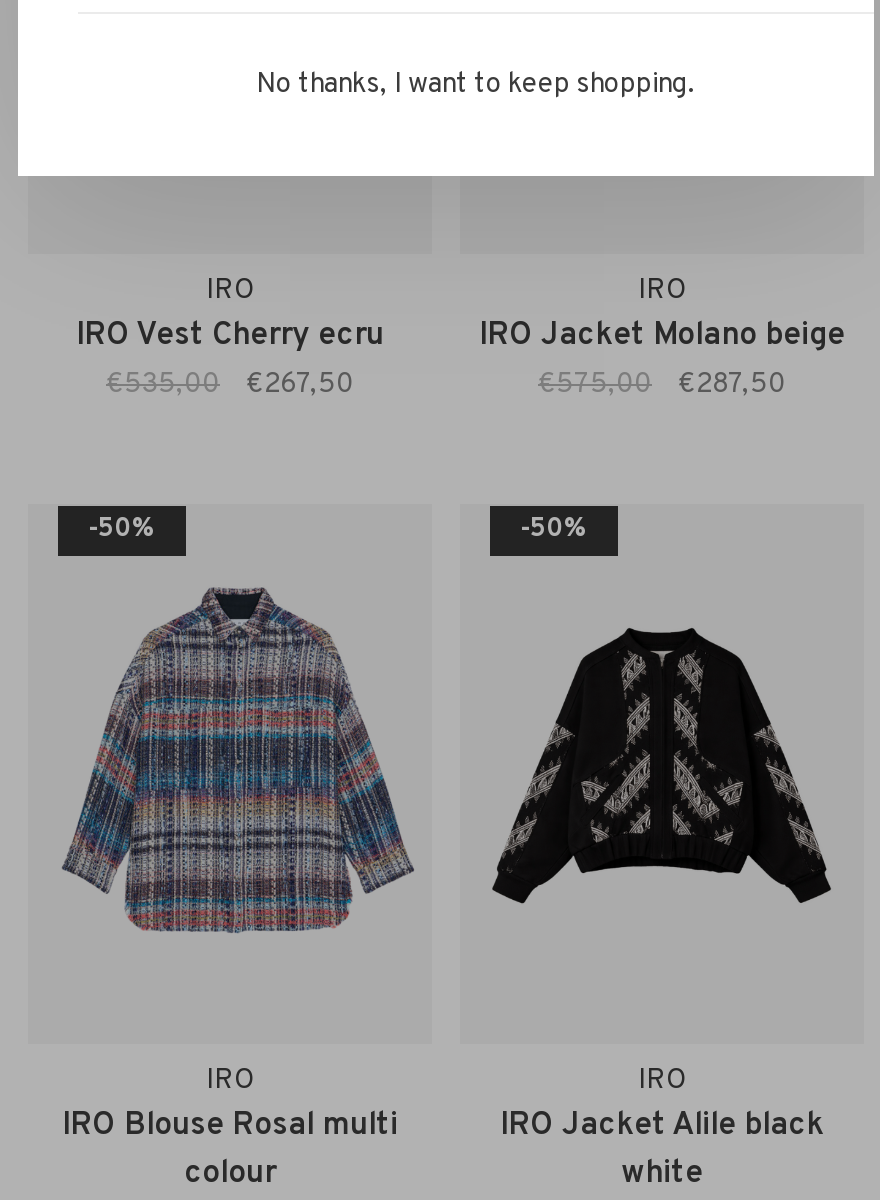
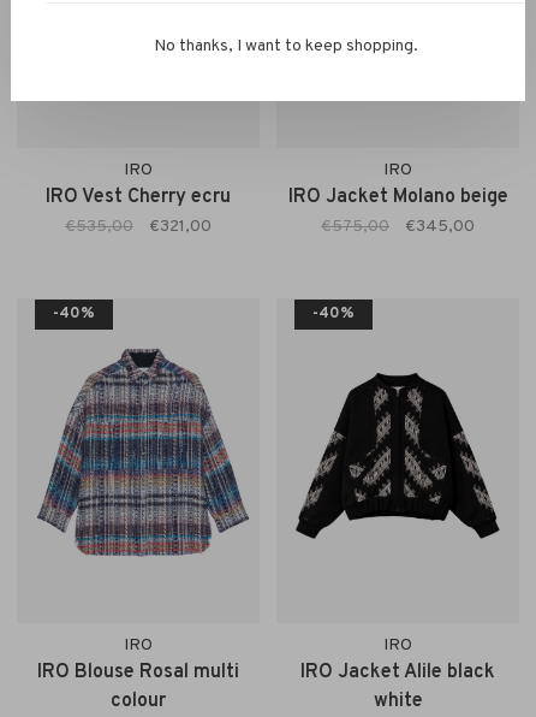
- €535,00 €267,50
+ €535,00 €321,00

- €575,00 €287,50
+ €575,00 €345,00

- -50%
+ -40%

- -50%
+ -40%
